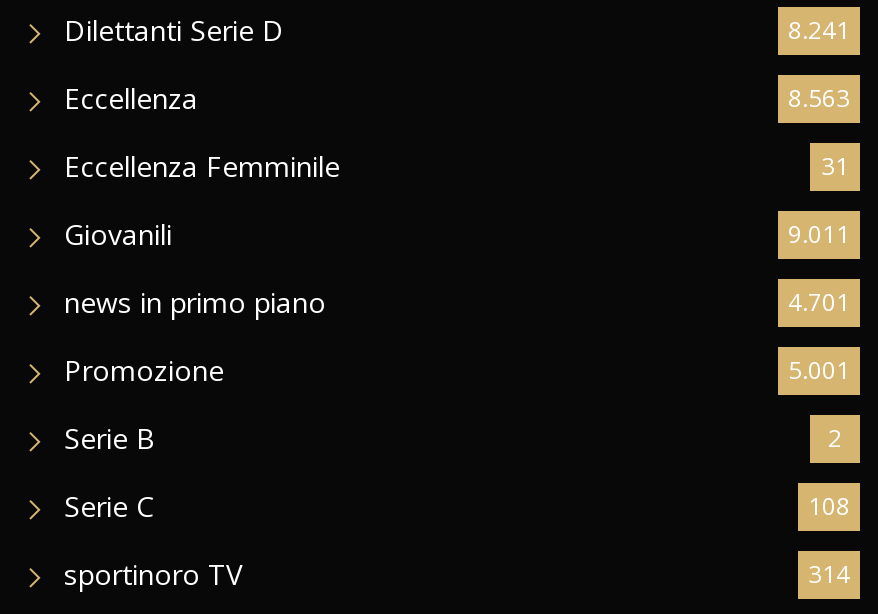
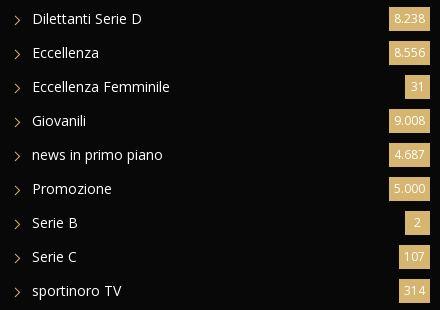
- 8.241
+ 8.238

- 8.563
+ 8.556

- 9.011
+ 9.008

- 4.701
+ 4.687

- 5.001
+ 5.000

- 108
+ 107
